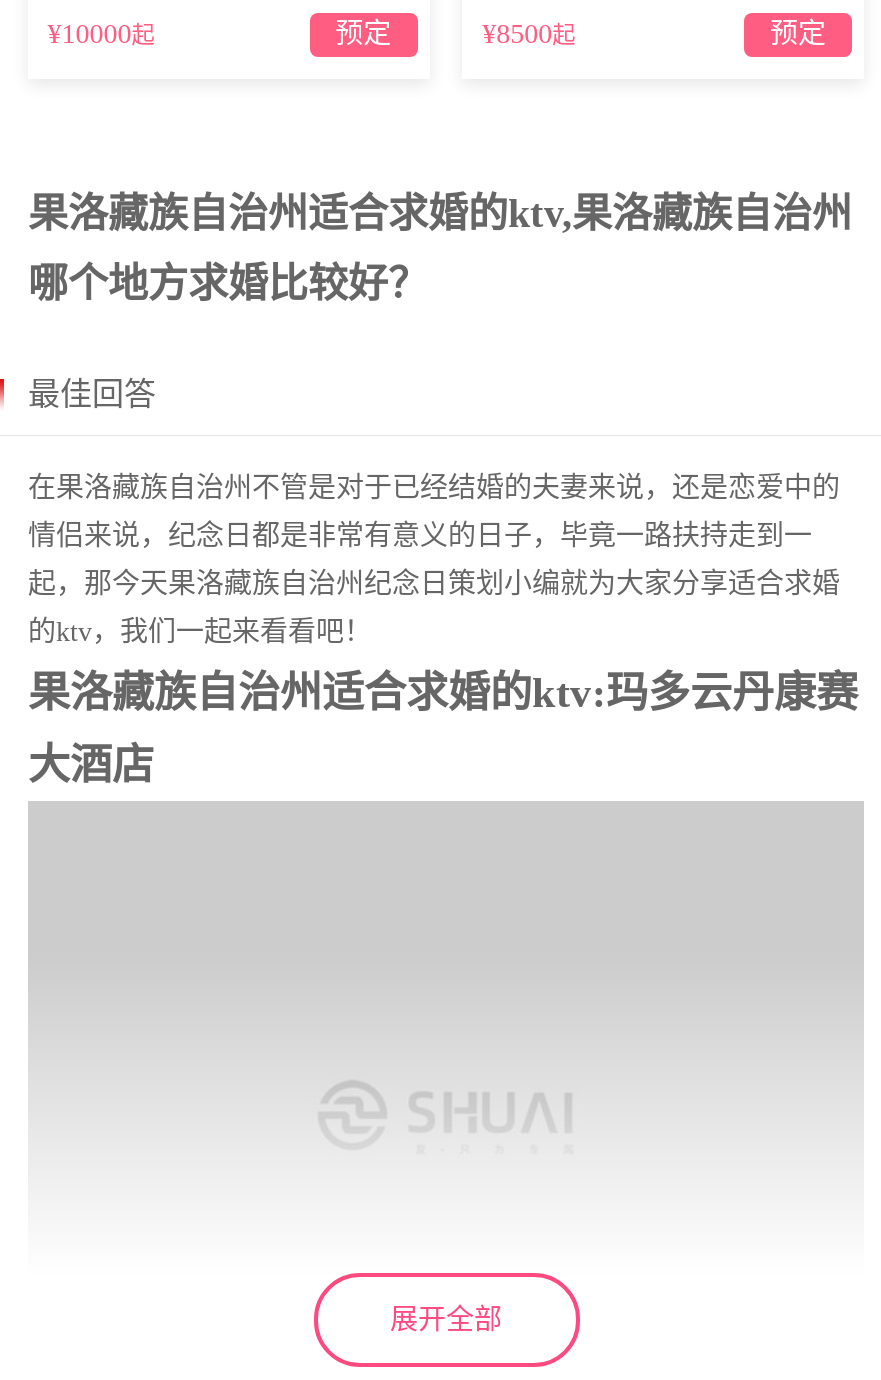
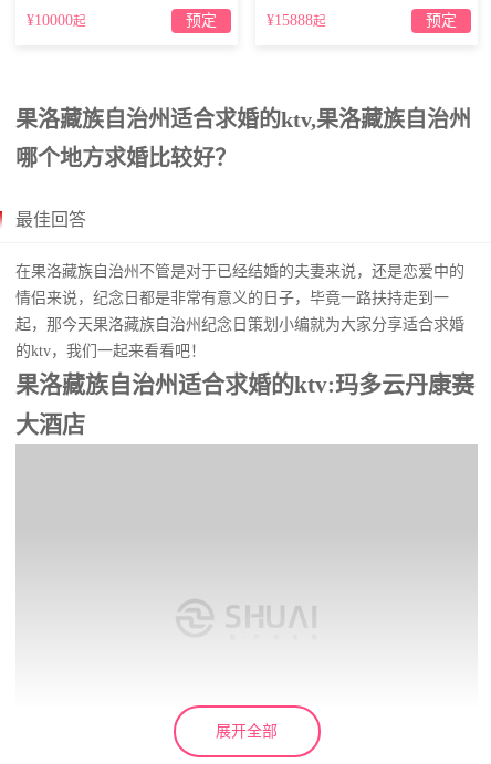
- ¥8500起
+ ¥15888起
